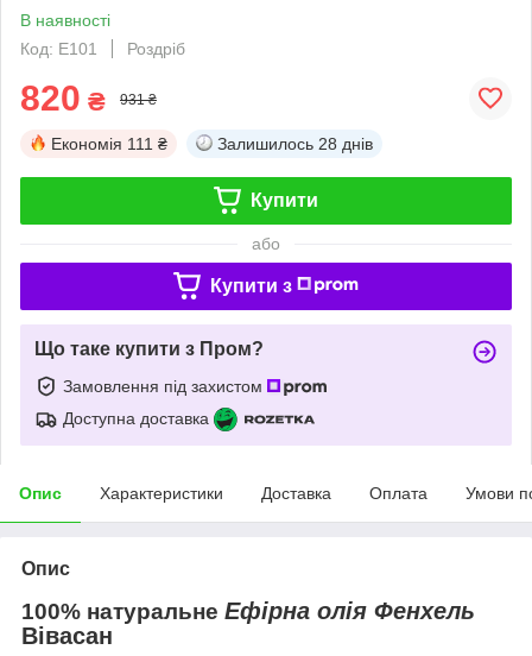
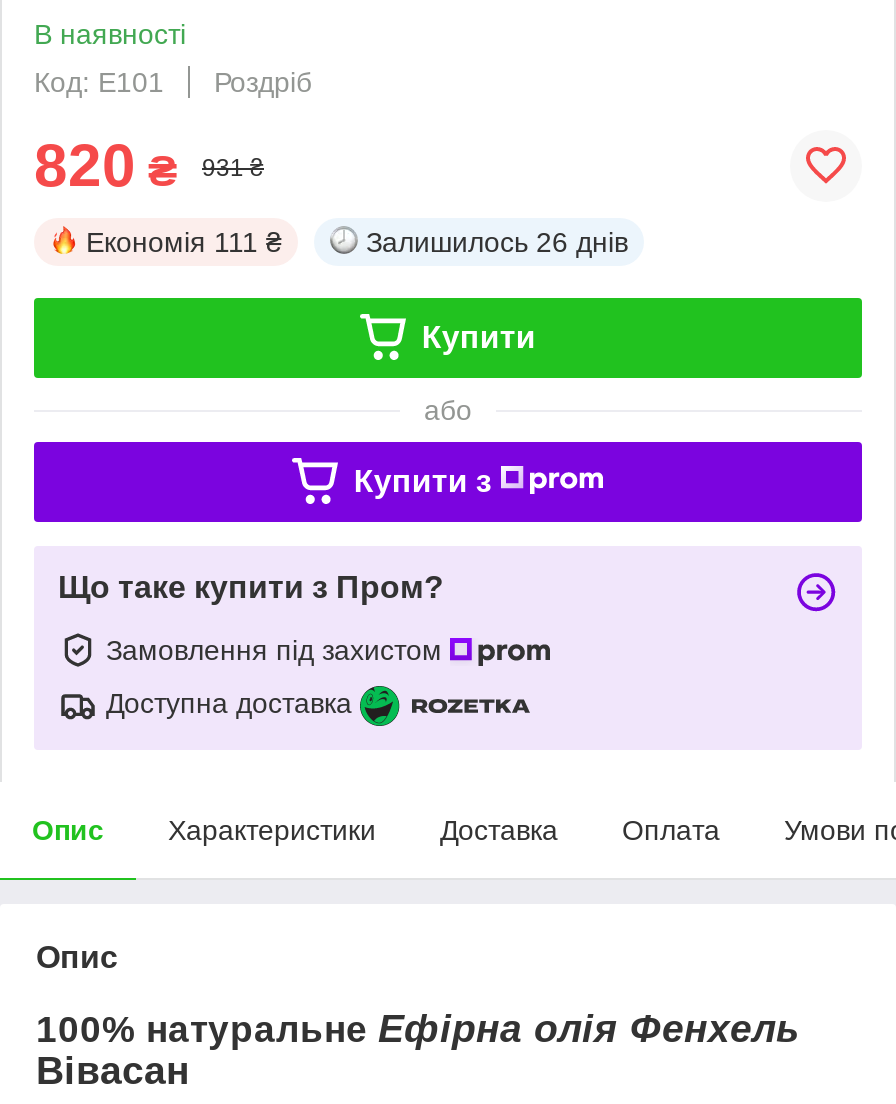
- Залишилось 28 днів
+ Залишилось 26 днів
